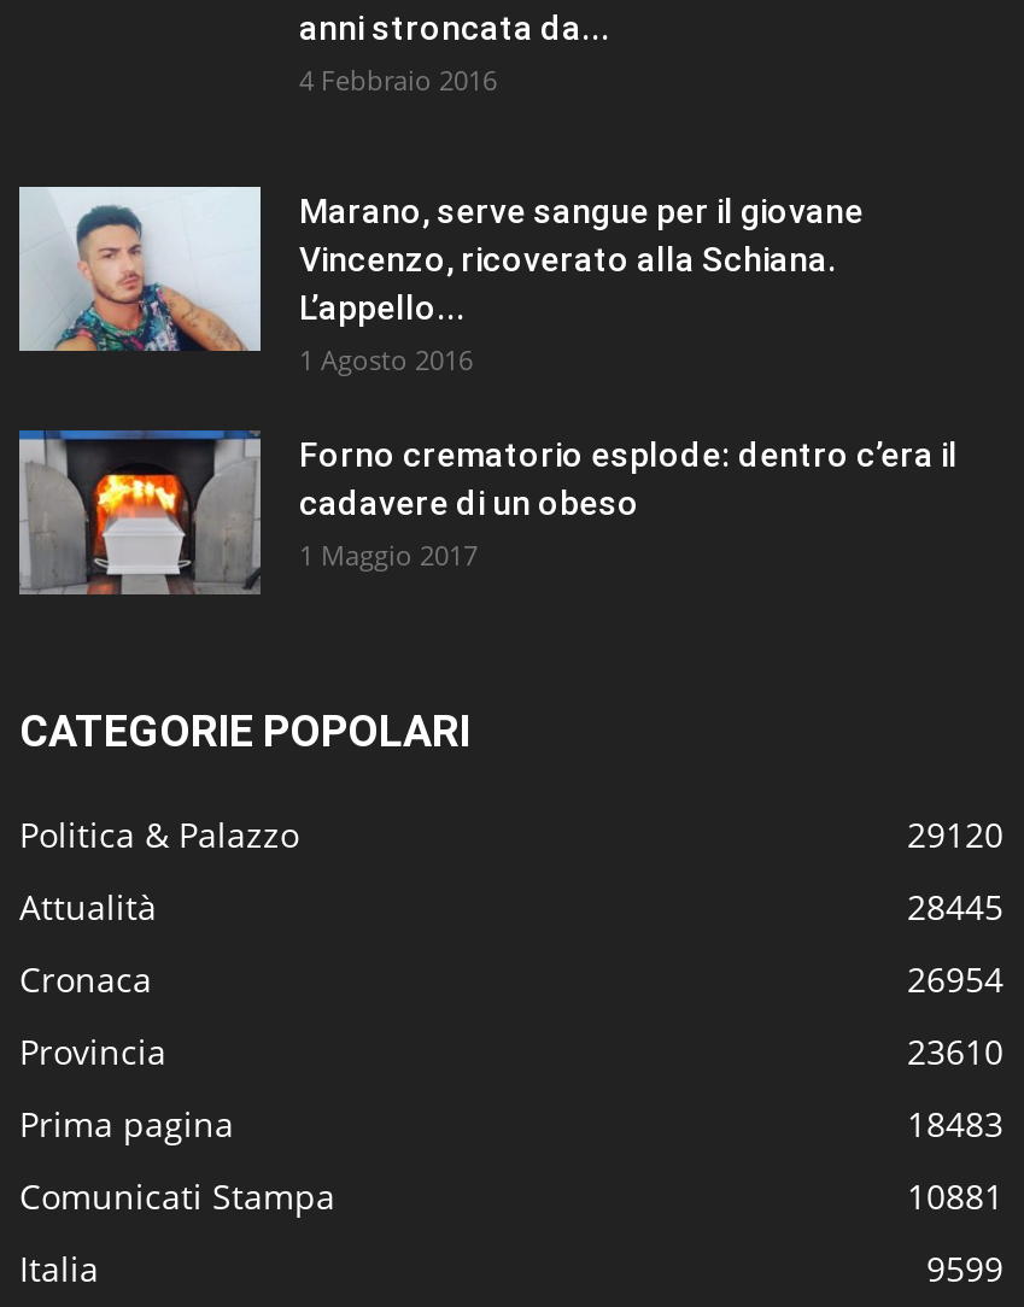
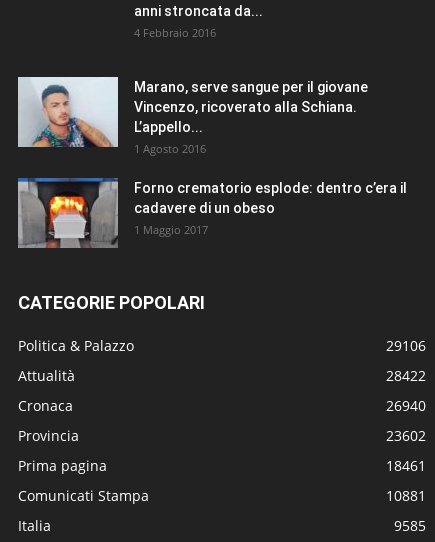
- 29120
+ 29106

- 28445
+ 28422

- 26954
+ 26940

- 23610
+ 23602

- 18483
+ 18461

- 9599
+ 9585
